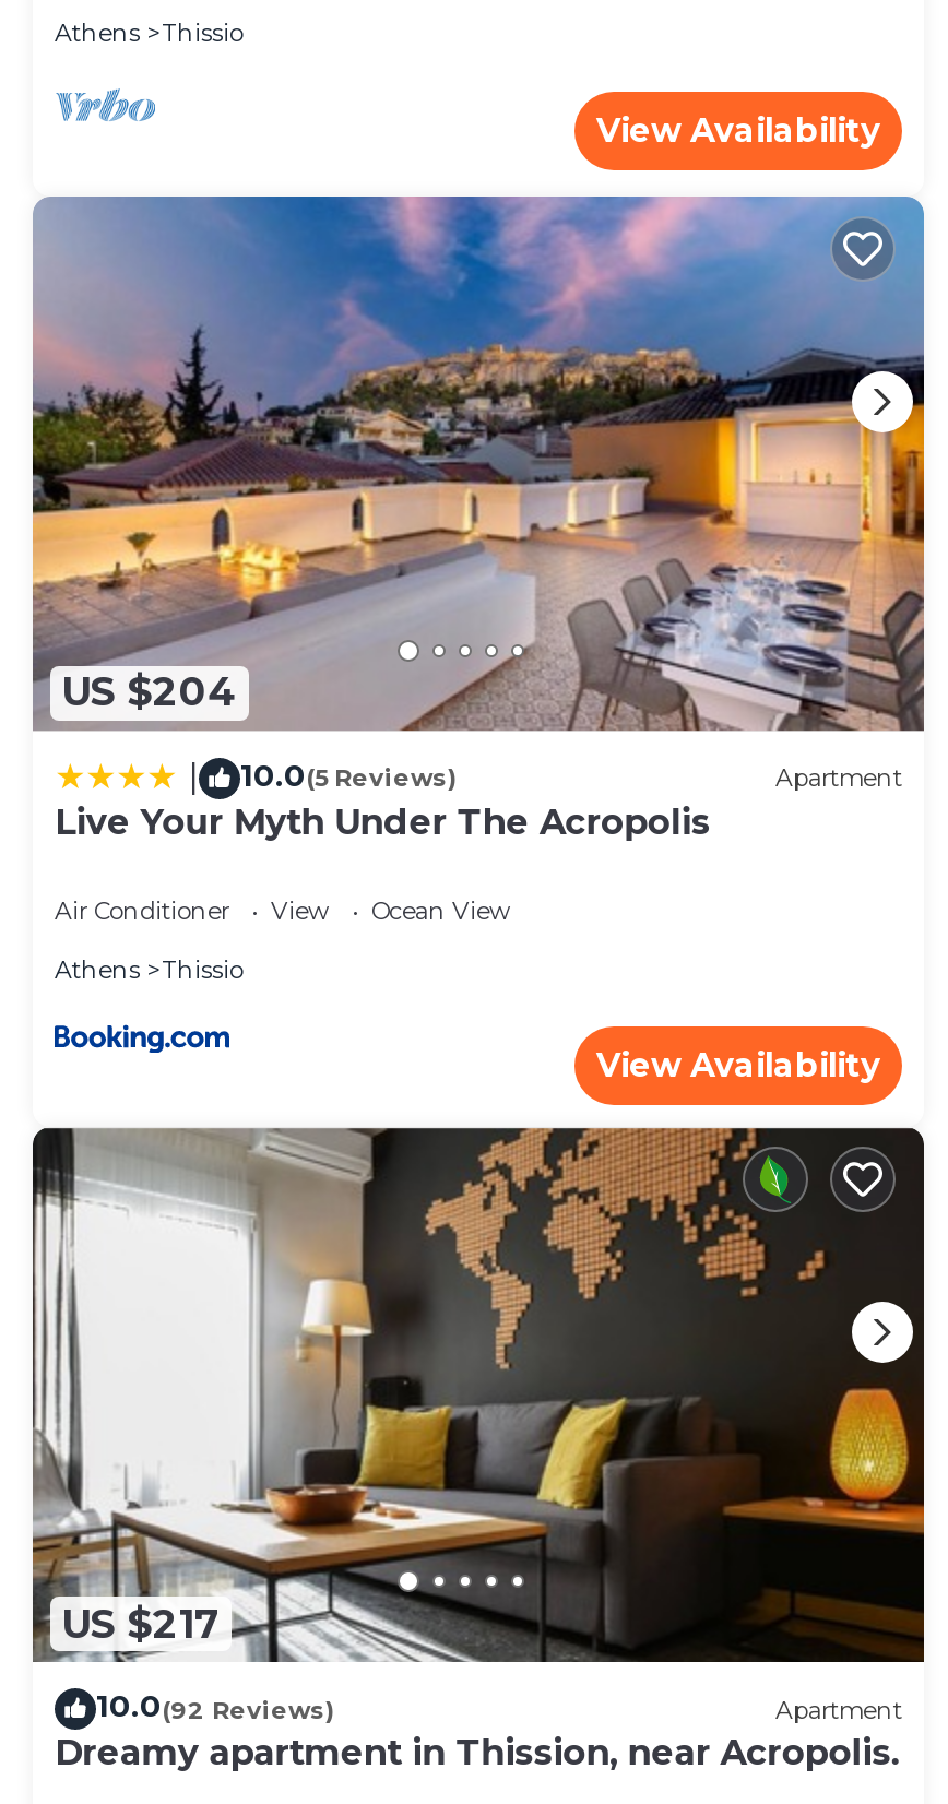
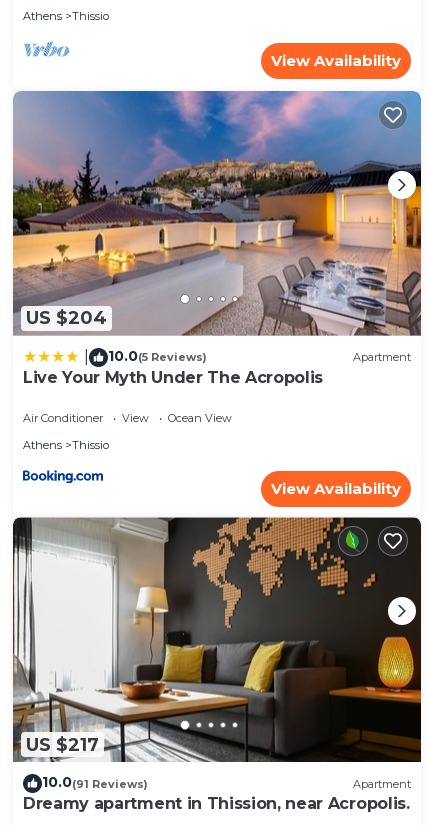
- 10.0(92 Reviews)
+ 10.0(91 Reviews)
